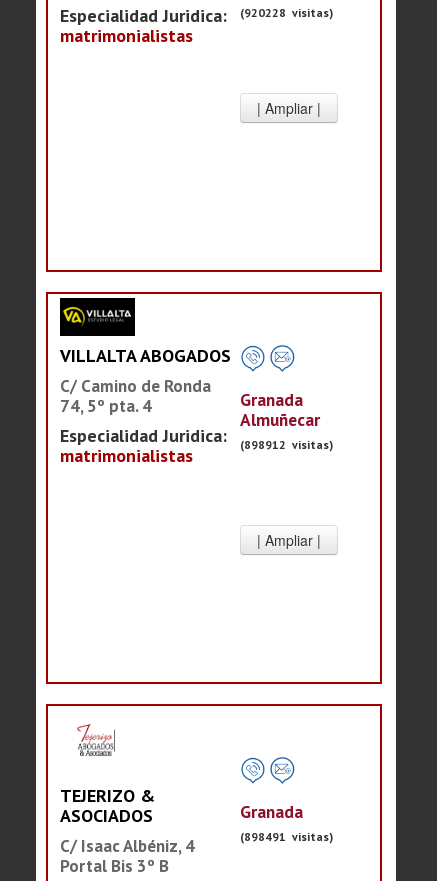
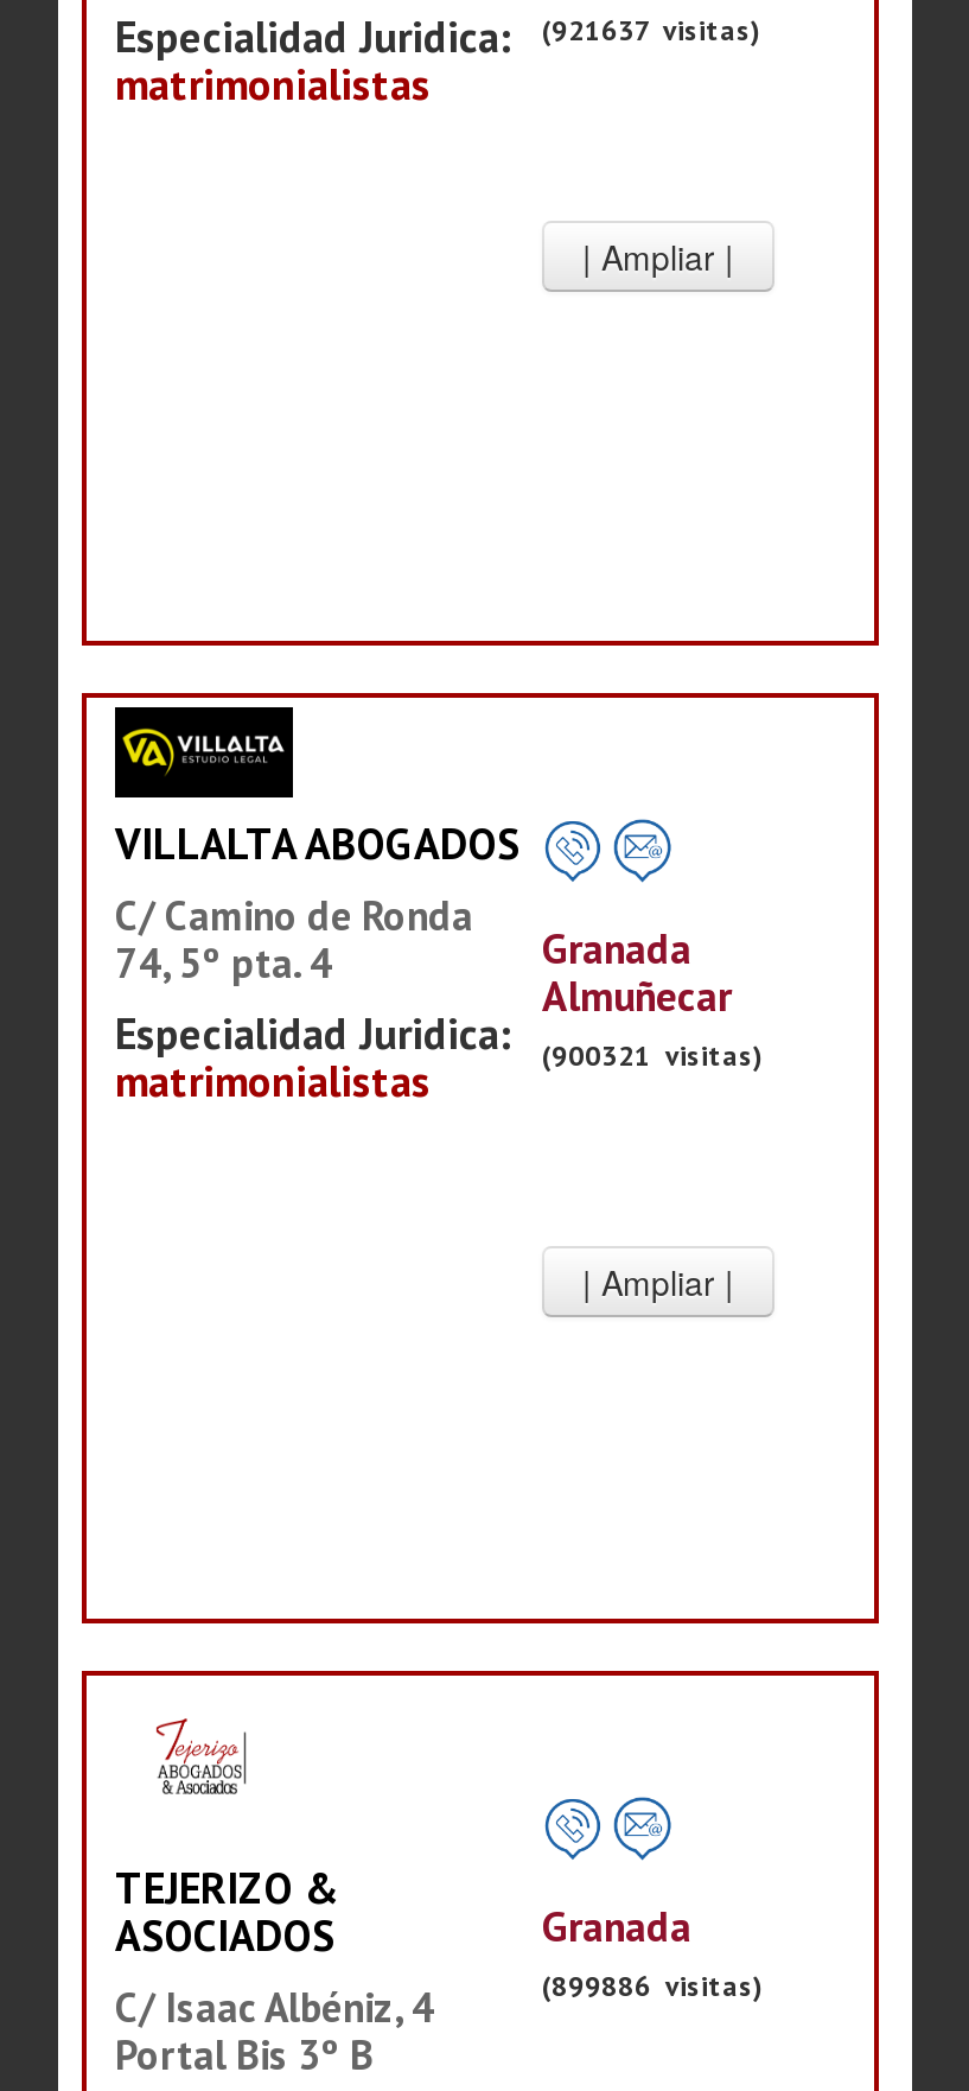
- Especialidad Juridica: (920228 visitas)
+ Especialidad Juridica: (921637 visitas)

- Especialidad Juridica: (898912 visitas)
+ Especialidad Juridica: (900321 visitas)

- (898491 visitas)
+ (899886 visitas)
